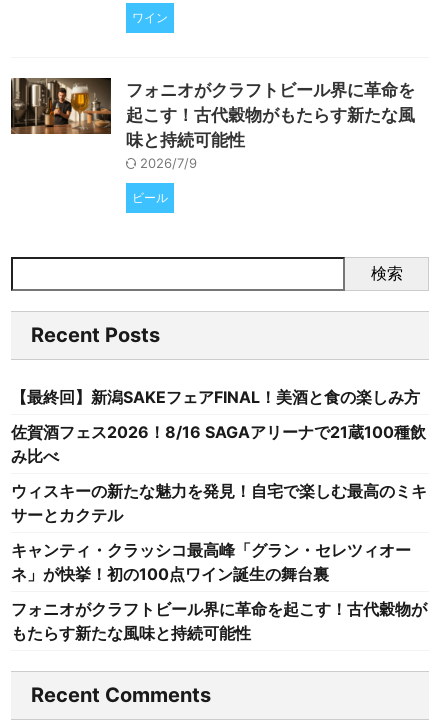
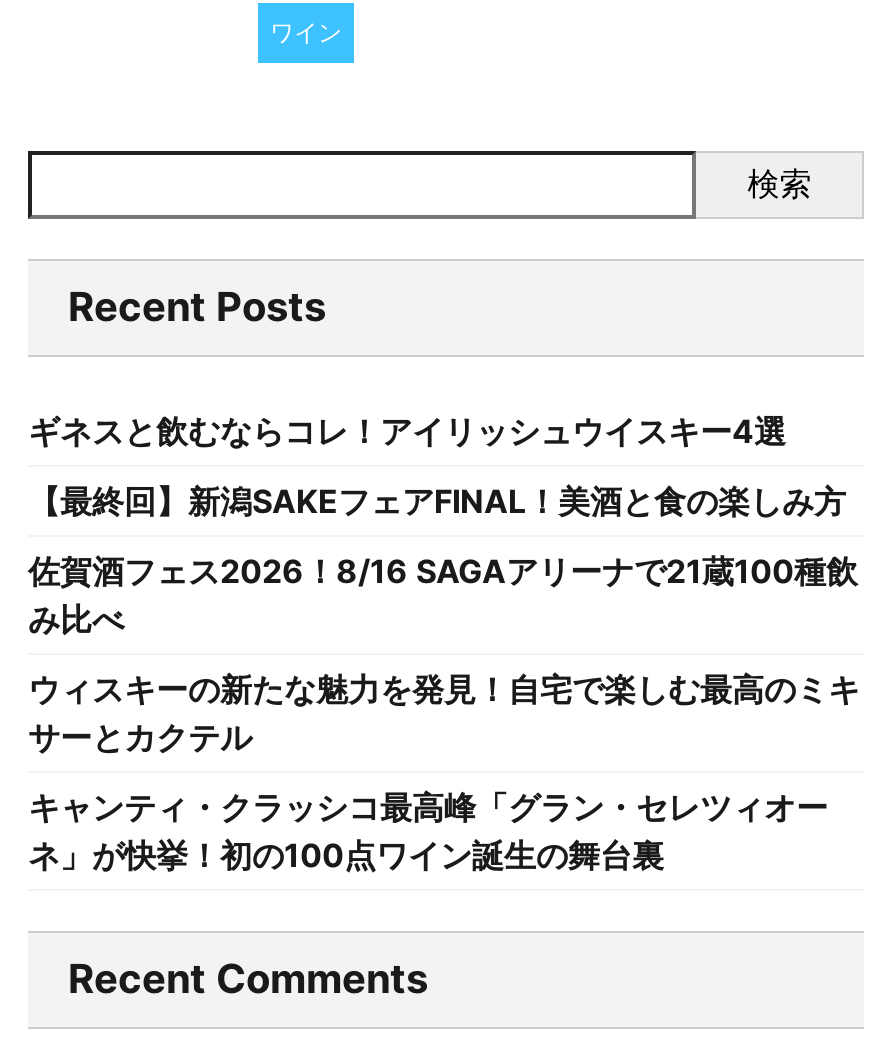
- [image]
- フォニオがクラフトビール界に革命を
- 起こす！古代穀物がもたらす新たな風
- 味と持続可能性
- 2026/7/9
- ビール

+ ギネスと飲むならコレ！アイリッシュウイスキー4選

- フォニオがクラフトビール界に革命を起こす！古代穀物が
- もたらす新たな風味と持続可能性
